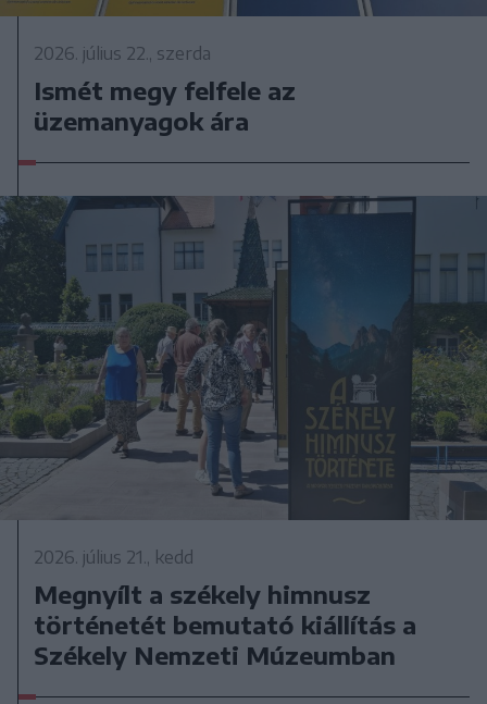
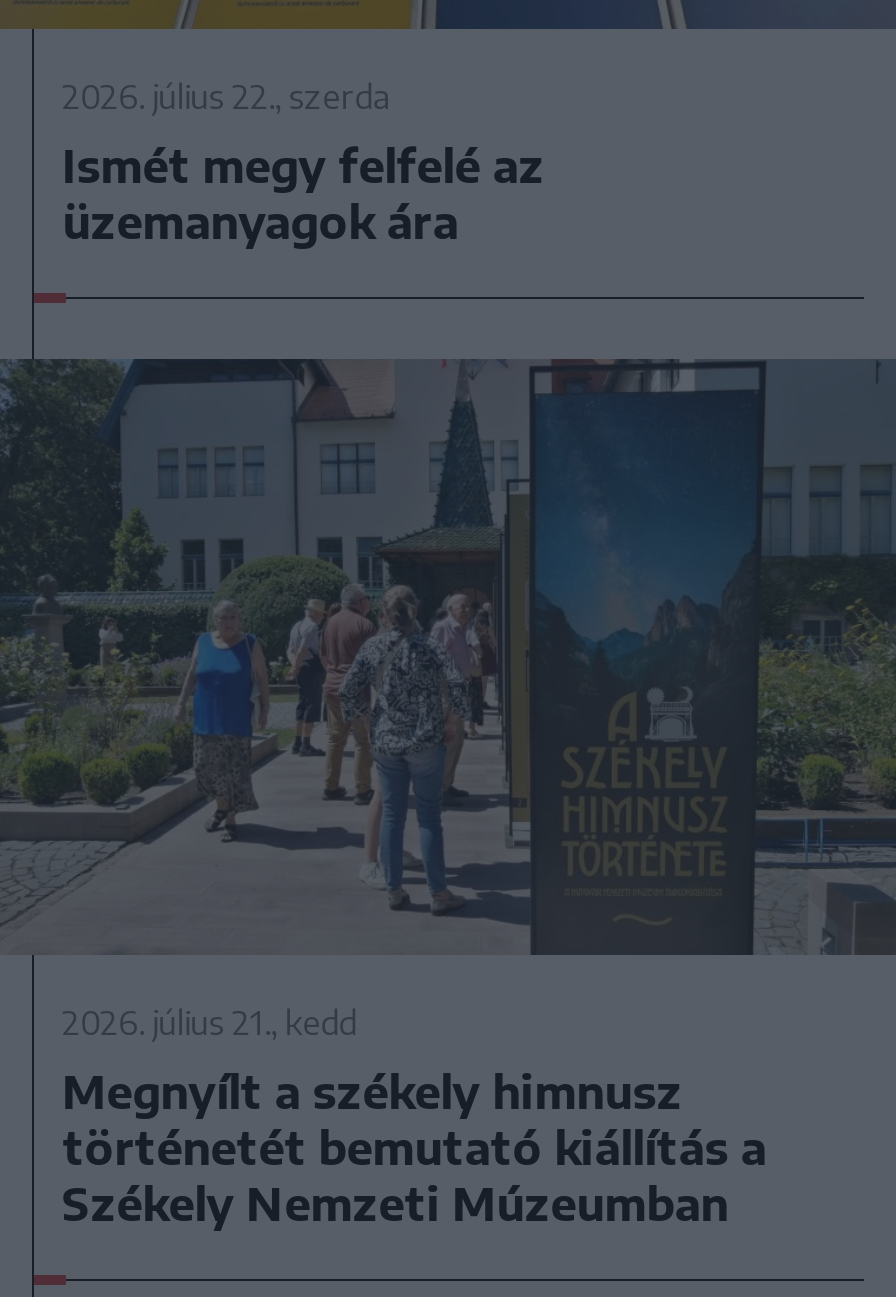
- Ismét megy felfele az
+ Ismét megy felfelé az
